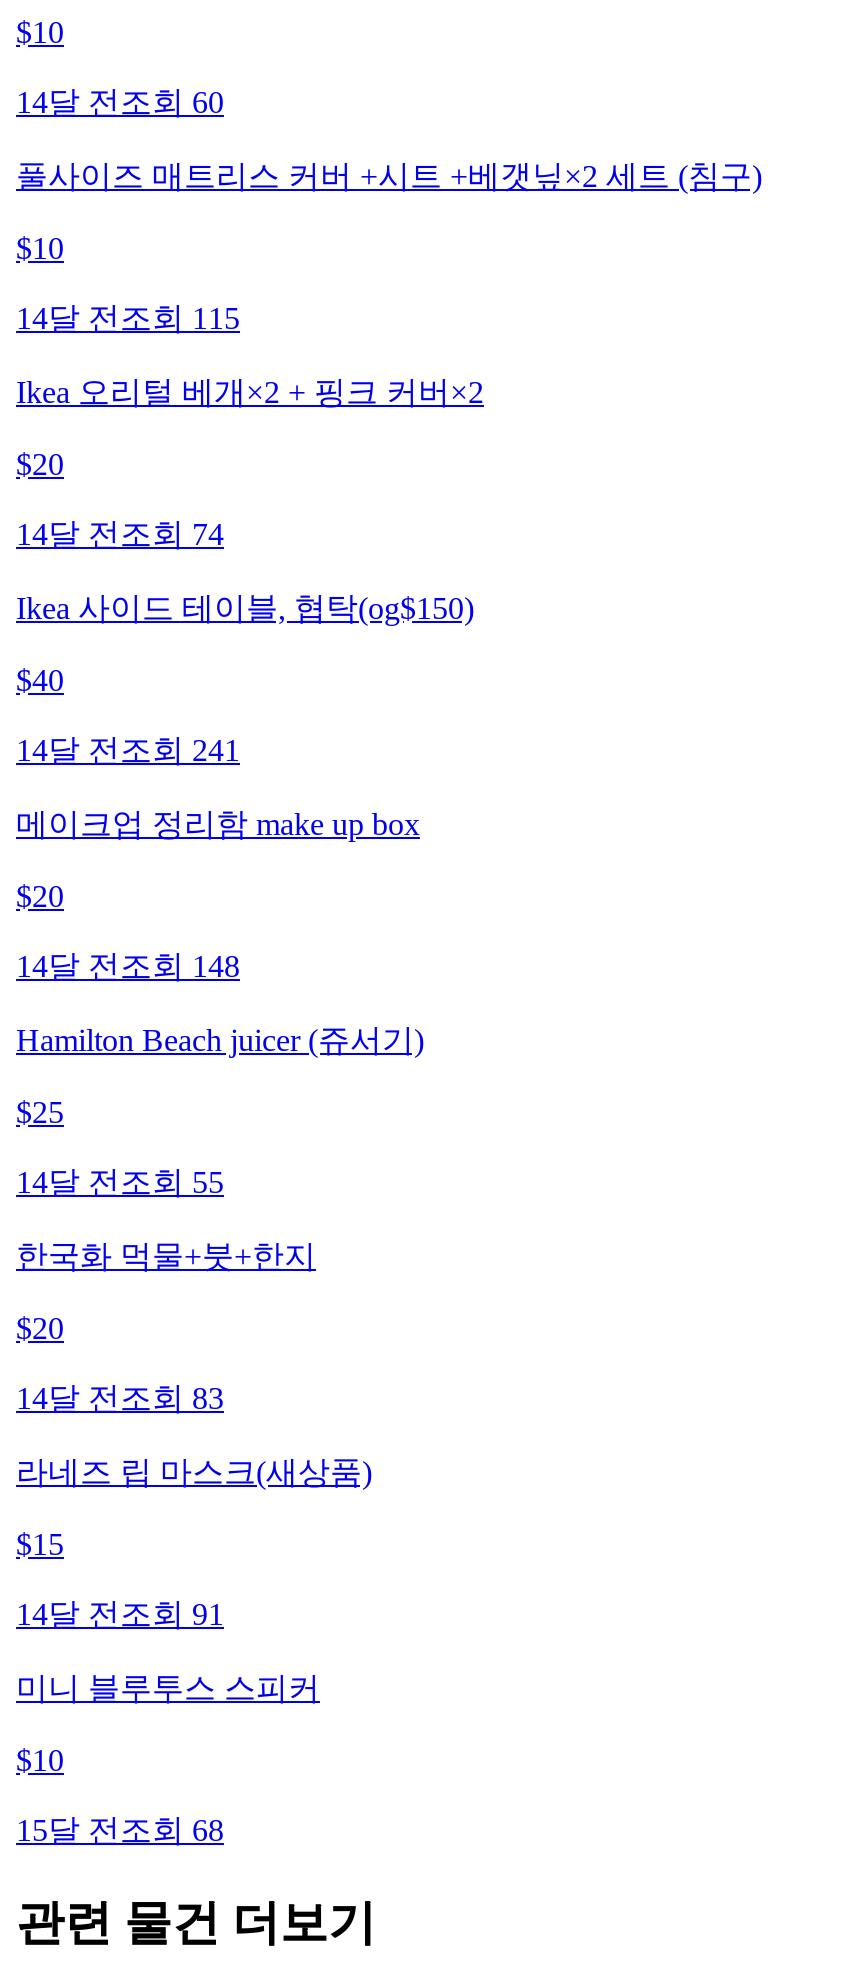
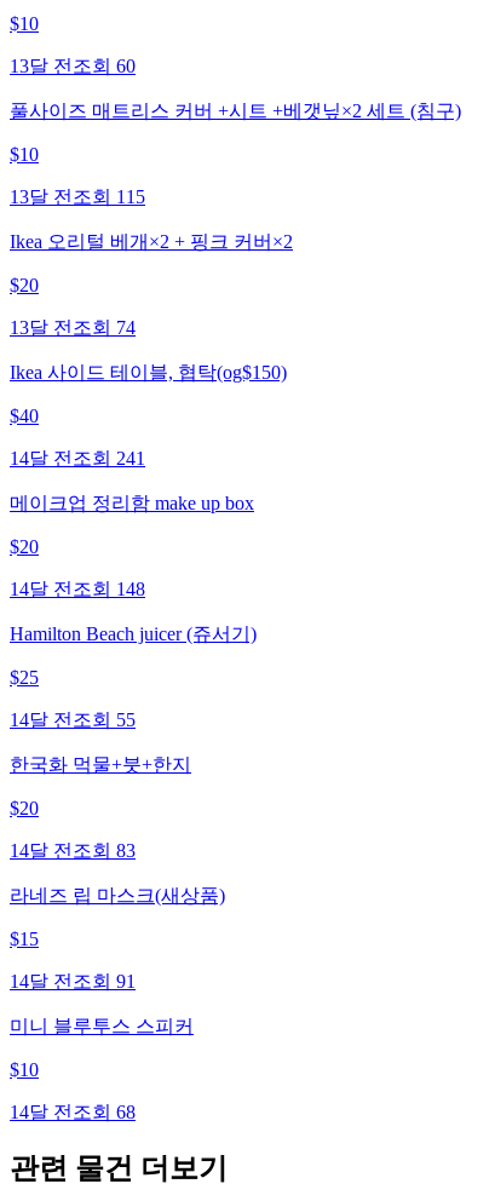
- 14달 전 조회 60
+ 13달 전 조회 60

- 14달 전 조회 115
+ 13달 전 조회 115

- 14달 전 조회 74
+ 13달 전 조회 74

- 15달 전 조회 68
+ 14달 전 조회 68
